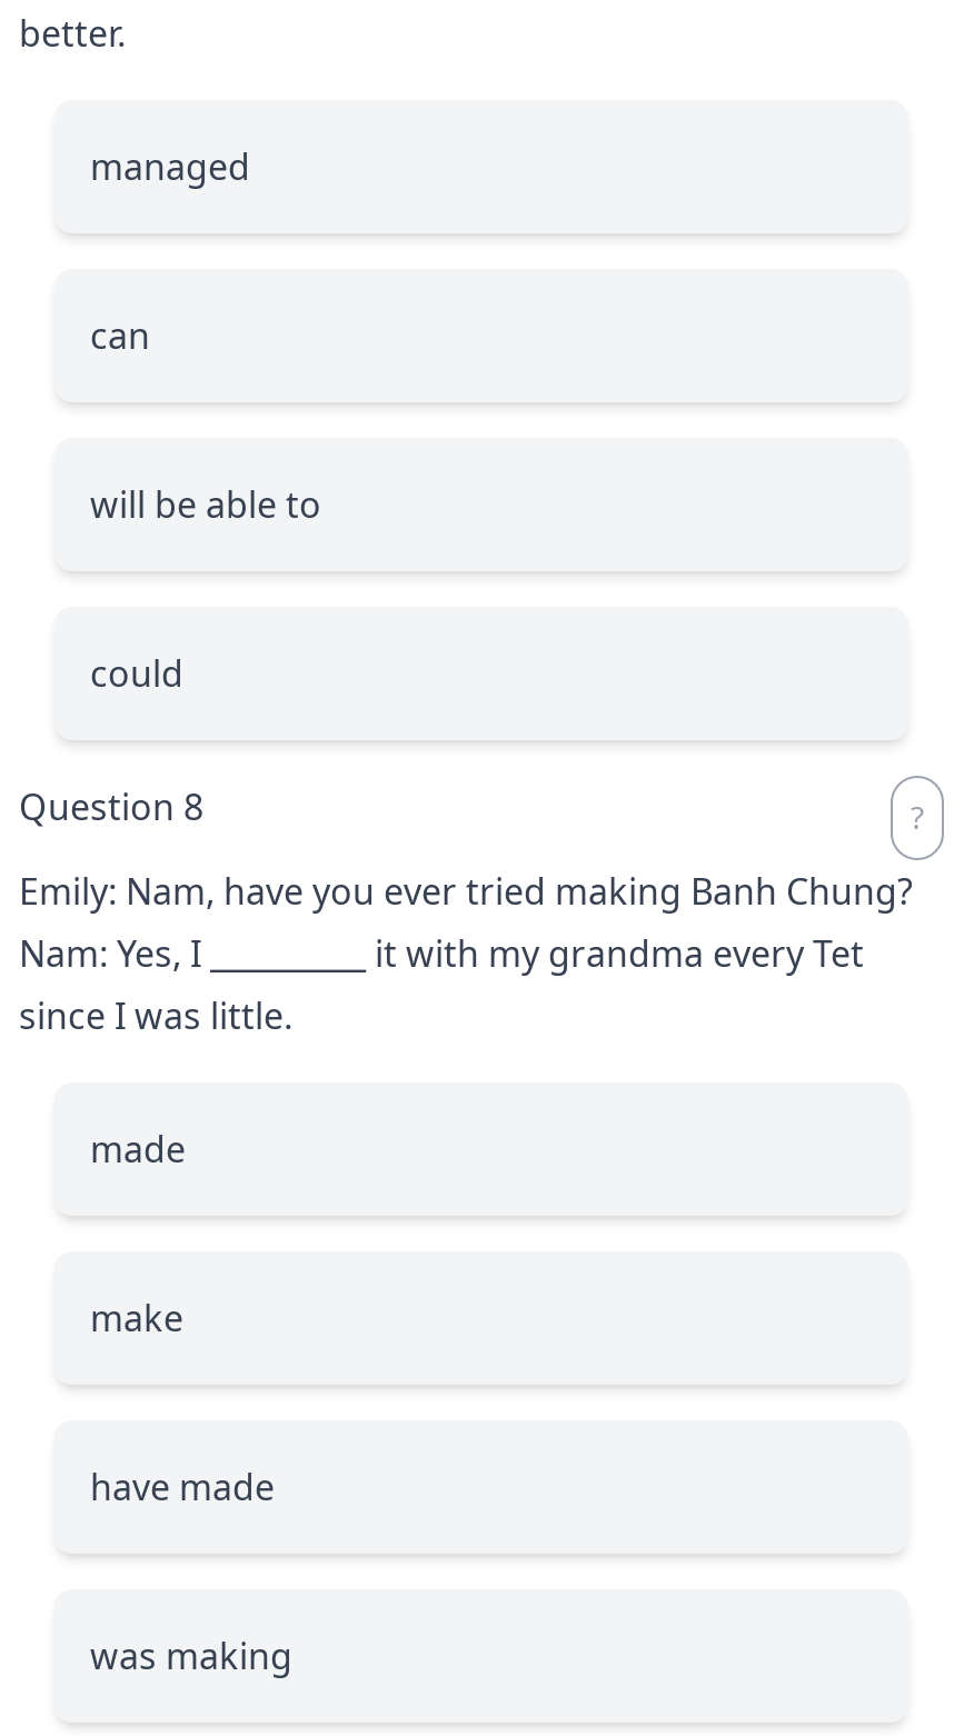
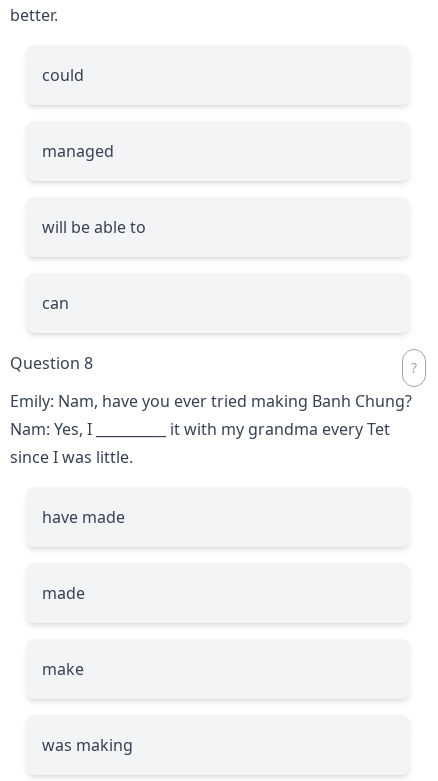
moved down: managed | will be able to | can

moved up: could

moved down: made | make

moved up: have made
